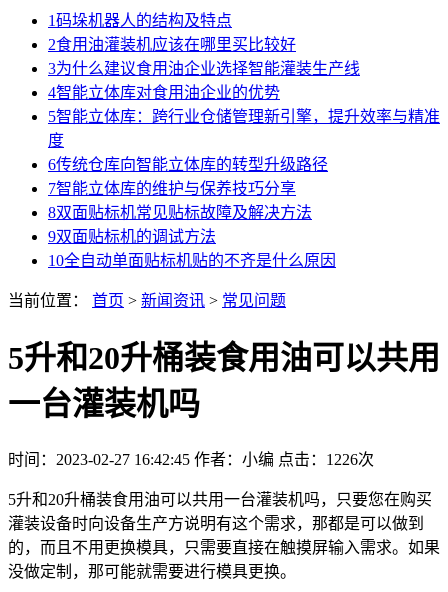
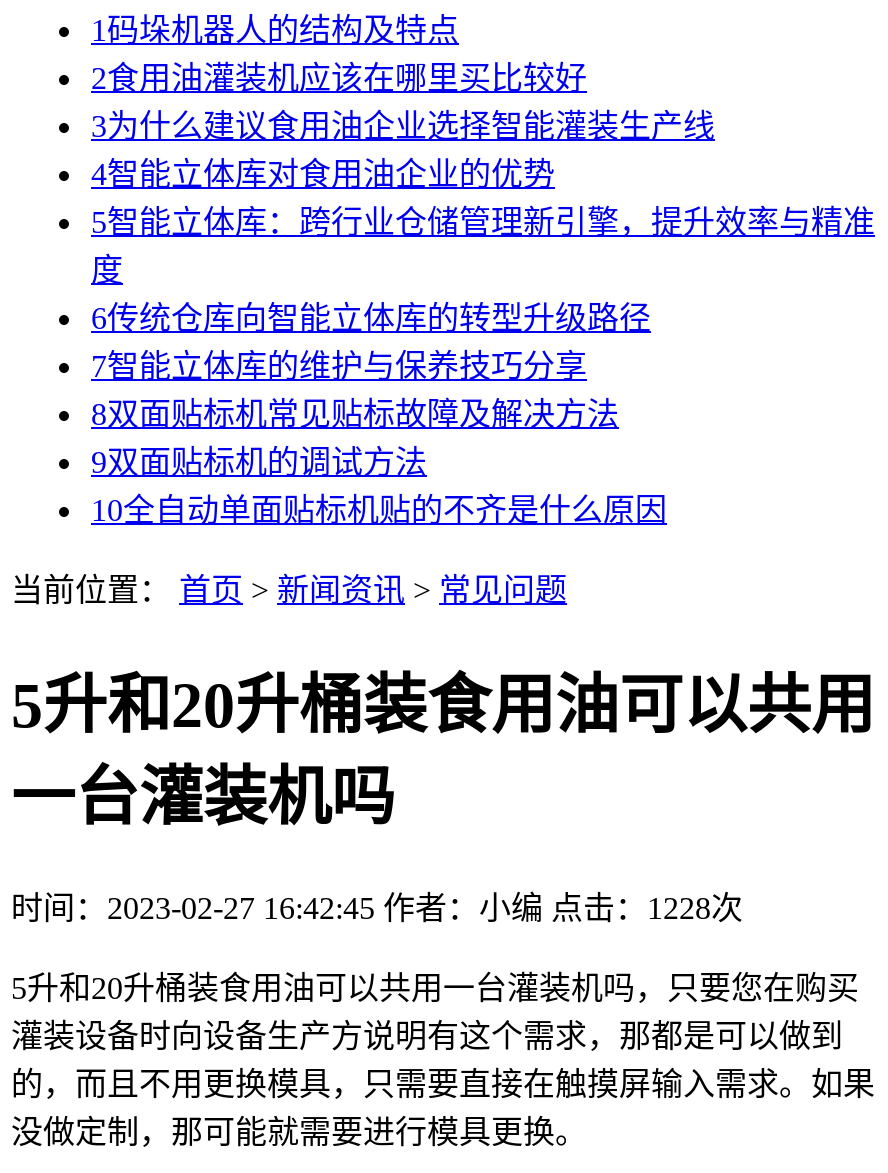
- 时间：2023-02-27 16:42:45 作者：小编 点击：1226次
+ 时间：2023-02-27 16:42:45 作者：小编 点击：1228次
